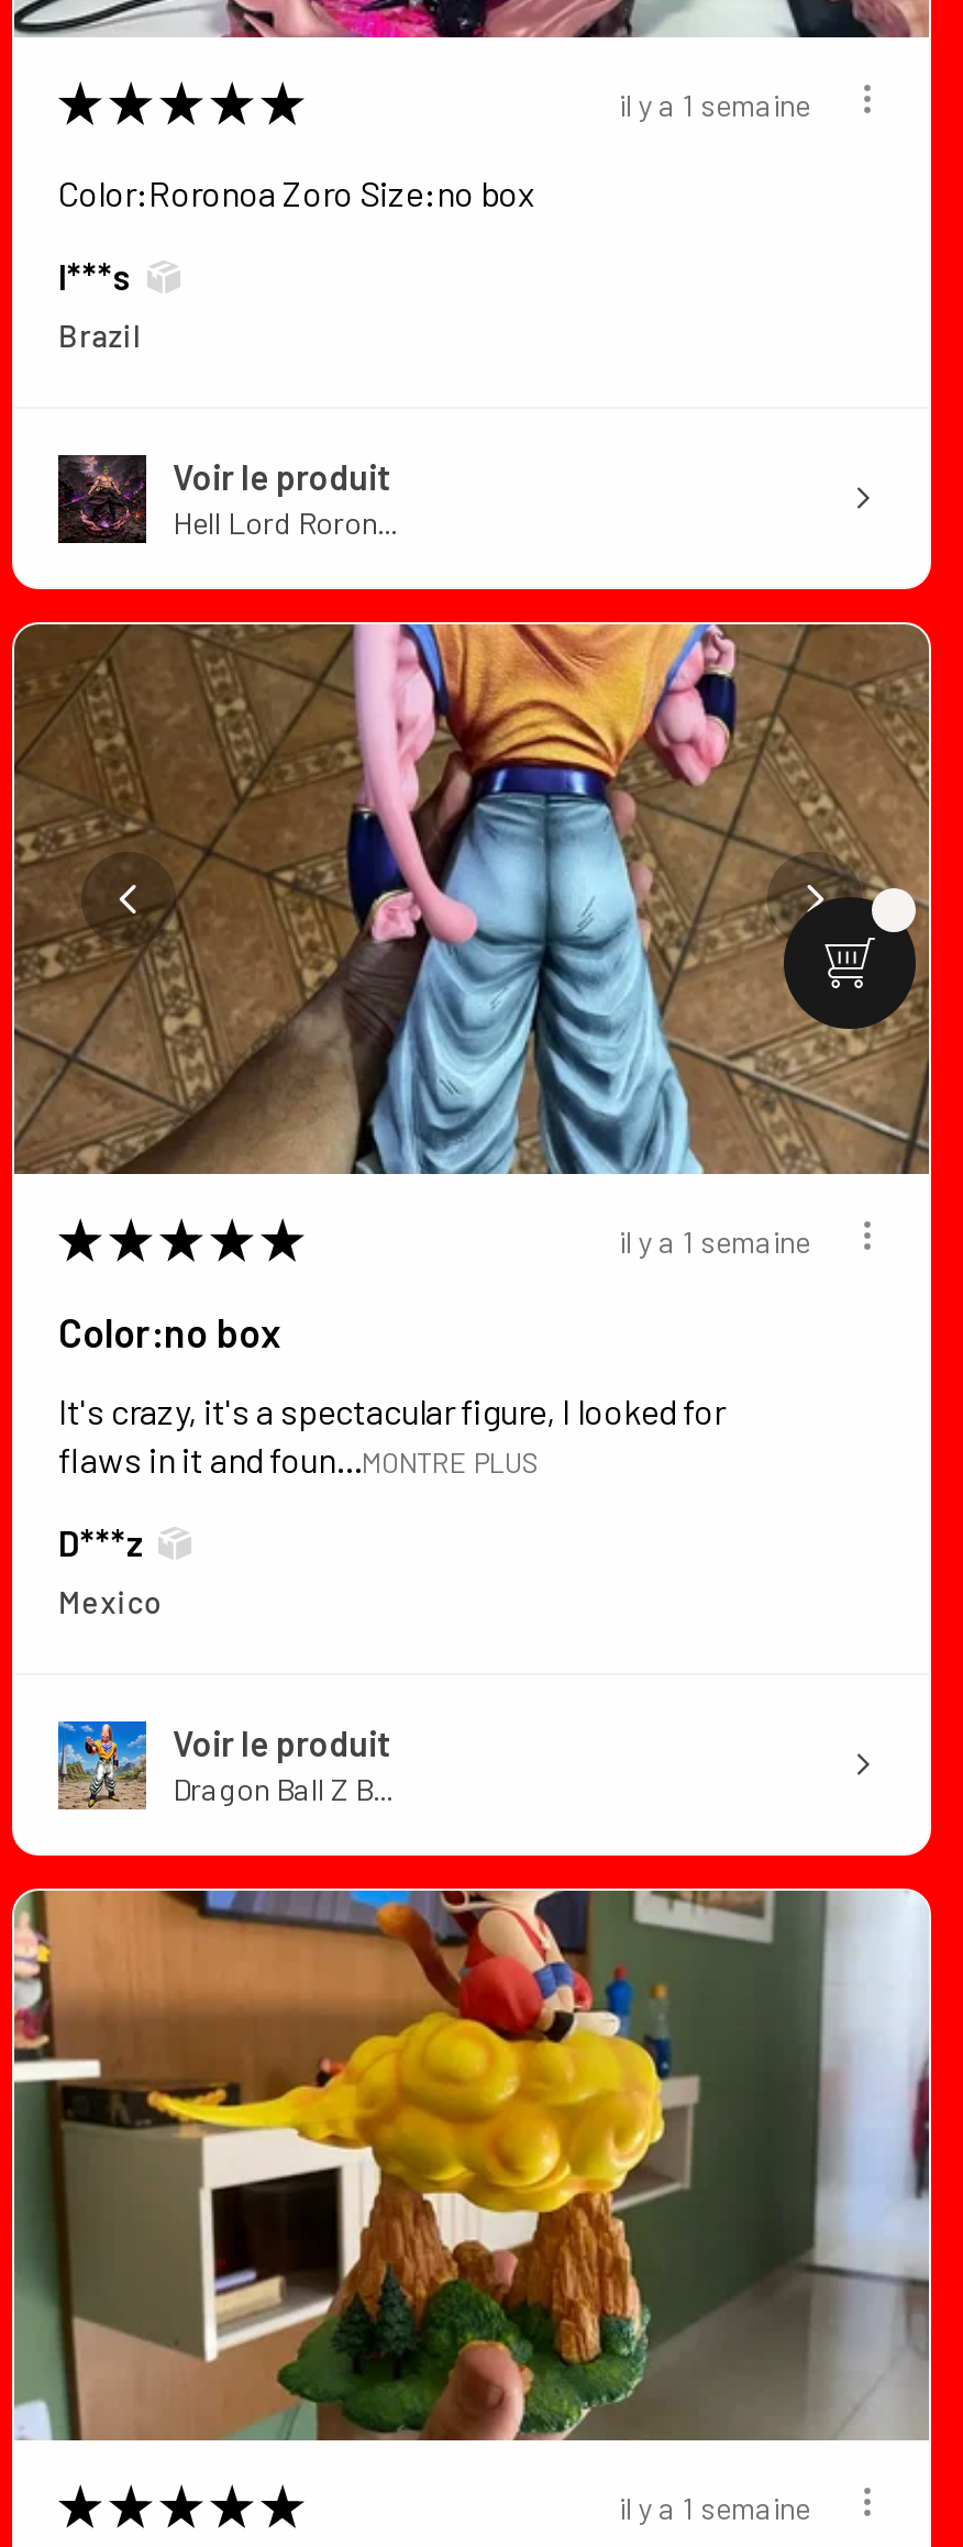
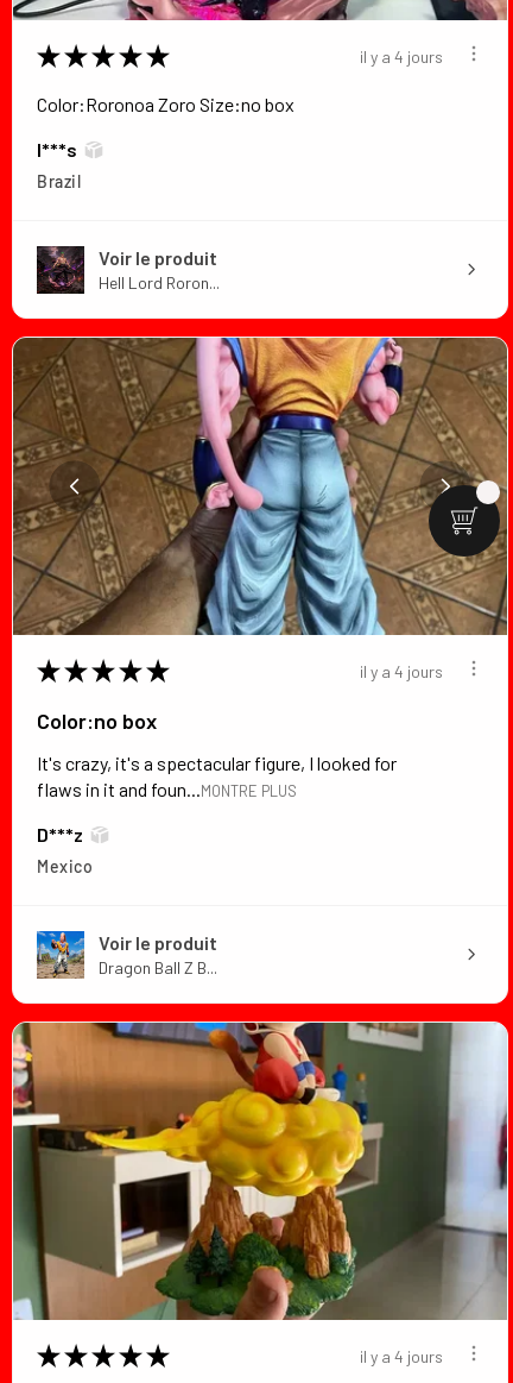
- il y a 1 semaine
+ il y a 4 jours

- il y a 1 semaine
+ il y a 4 jours

- il y a 1 semaine
+ il y a 4 jours
